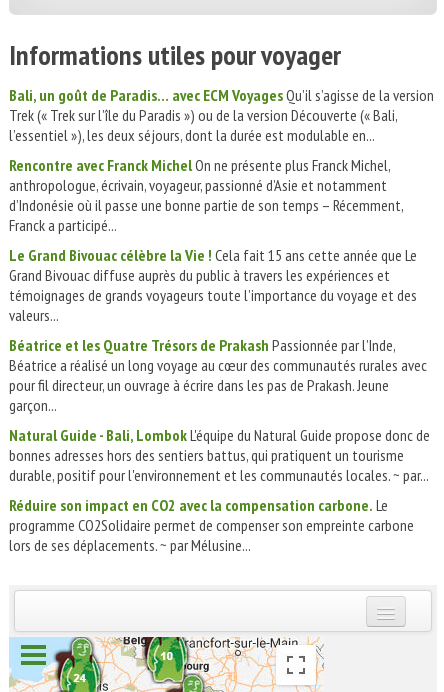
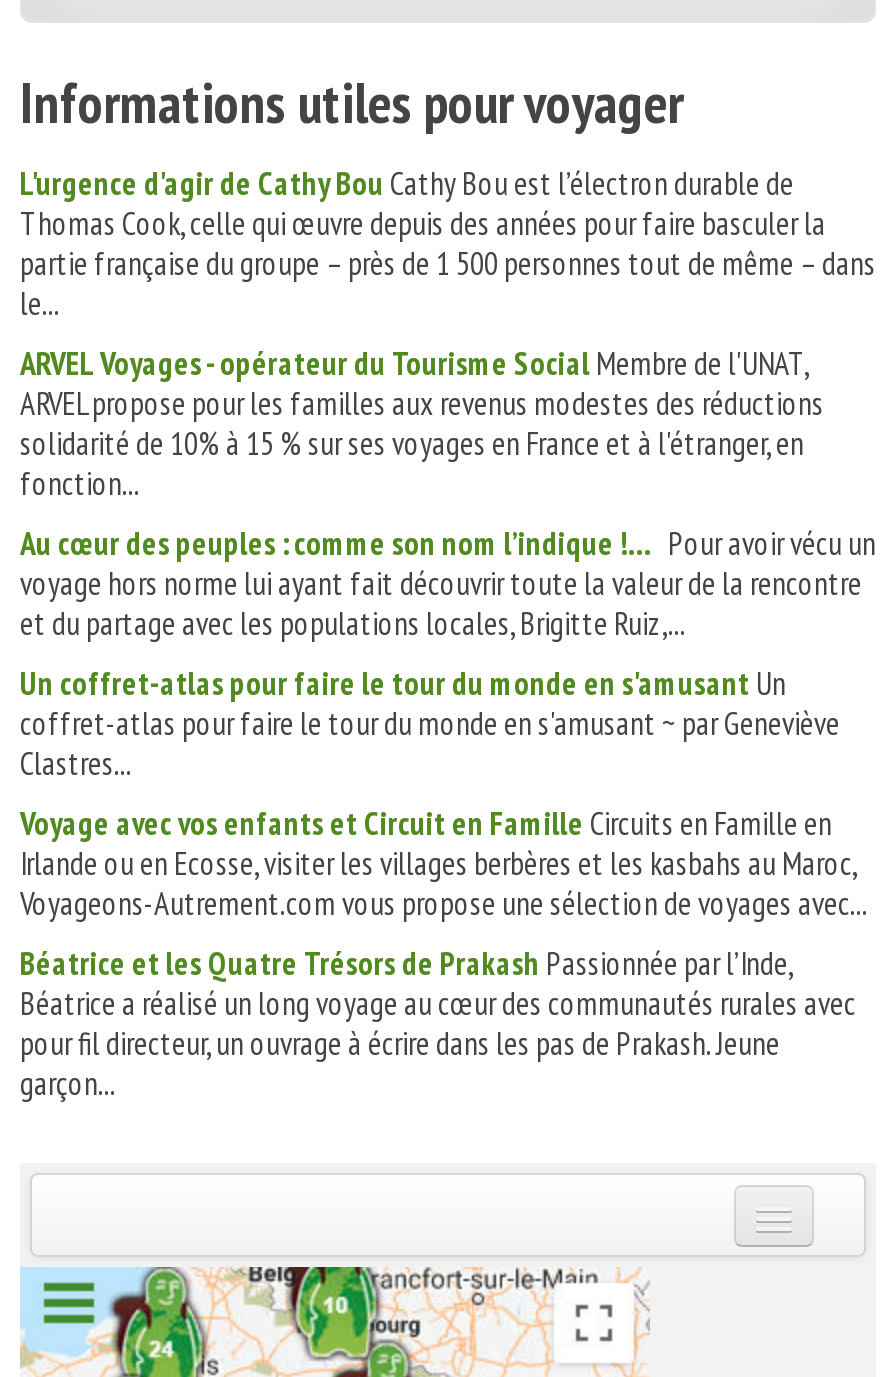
- Bali, un goût de Paradis… avec ECM Voyages Qu’il s’agisse de la version
- Trek (« Trek sur l’île du Paradis ») ou de la version Découverte (« Bali,
- l’essentiel »), les deux séjours, dont la durée est modulable en...
- Rencontre avec Franck Michel On ne présente plus Franck Michel,
- anthropologue, écrivain, voyageur, passionné d’Asie et notamment
- d’Indonésie où il passe une bonne partie de son temps – Récemment,
- Franck a participé...
- Le Grand Bivouac célèbre la Vie ! Cela fait 15 ans cette année que Le
- Grand Bivouac diffuse auprès du public à travers les expériences et
- témoignages de grands voyageurs toute l’importance du voyage et des
- valeurs...
+ L'urgence d'agir de Cathy Bou Cathy Bou est l’électron durable de
+ Thomas Cook, celle qui œuvre depuis des années pour faire basculer la
+ partie française du groupe – près de 1 500 personnes tout de même – dans
+ le...
+ ARVEL Voyages - opérateur du Tourisme Social Membre de l'UNAT,
+ ARVEL propose pour les familles aux revenus modestes des réductions
+ solidarité de 10% à 15 % sur ses voyages en France et à l'étranger, en
+ fonction...
+ Au cœur des peuples : comme son nom l’indique !... Pour avoir vécu un
+ voyage hors norme lui ayant fait découvrir toute la valeur de la rencontre
+ et du partage avec les populations locales, Brigitte Ruiz,...
+ Un coffret-atlas pour faire le tour du monde en s'amusant Un
+ coffret-atlas pour faire le tour du monde en s'amusant ~ par Geneviève
+ Clastres...
+ Voyage avec vos enfants et Circuit en Famille Circuits en Famille en
+ Irlande ou en Ecosse, visiter les villages berbères et les kasbahs au Maroc,
+ Voyageons-Autrement.com vous propose une sélection de voyages avec...

moved down: Béatrice et les Quatre Trésors de Prakash Passionnée par l’Inde, | Béatrice a réalisé un long voyage au cœur des communautés rurales avec | pour fil directeur, un ouvrage à écrire dans les pas de Prakash. Jeune | garçon...

- Natural Guide - Bali, Lombok L'équipe du Natural Guide propose donc de
- bonnes adresses hors des sentiers battus, qui pratiquent un tourisme
- durable, positif pour l'environnement et les communautés locales. ~ par...
- Réduire son impact en CO2 avec la compensation carbone. Le
- programme CO2Solidaire permet de compenser son empreinte carbone
- lors de ses déplacements. ~ par Mélusine...
